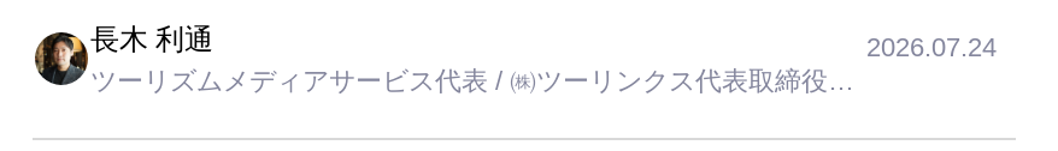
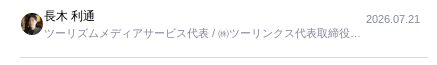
- 2026.07.24
+ 2026.07.21
